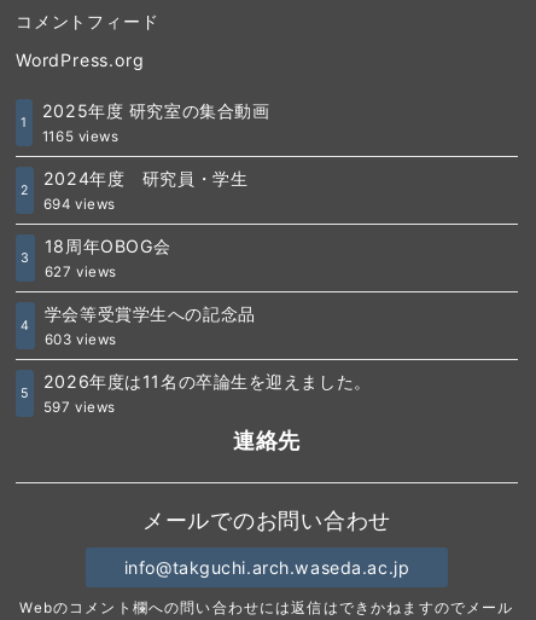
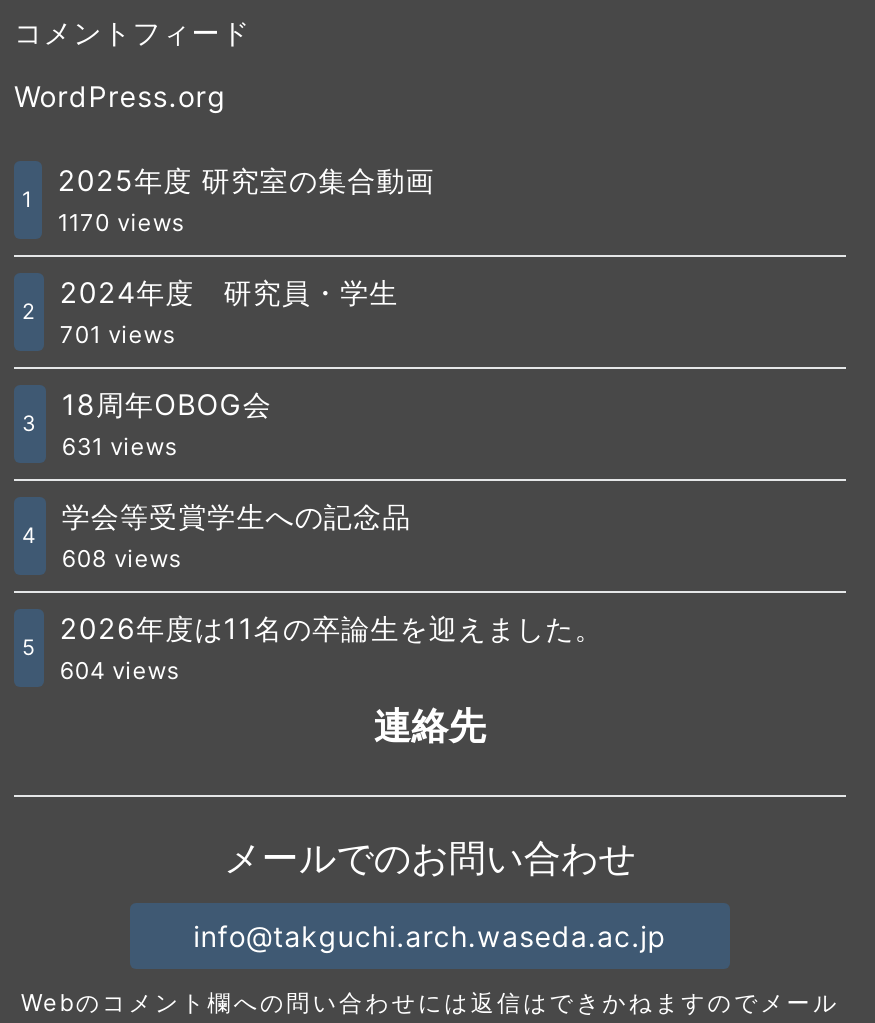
- 1165 views
+ 1170 views

- 694 views
+ 701 views

- 627 views
+ 631 views

- 603 views
+ 608 views

- 597 views
+ 604 views
